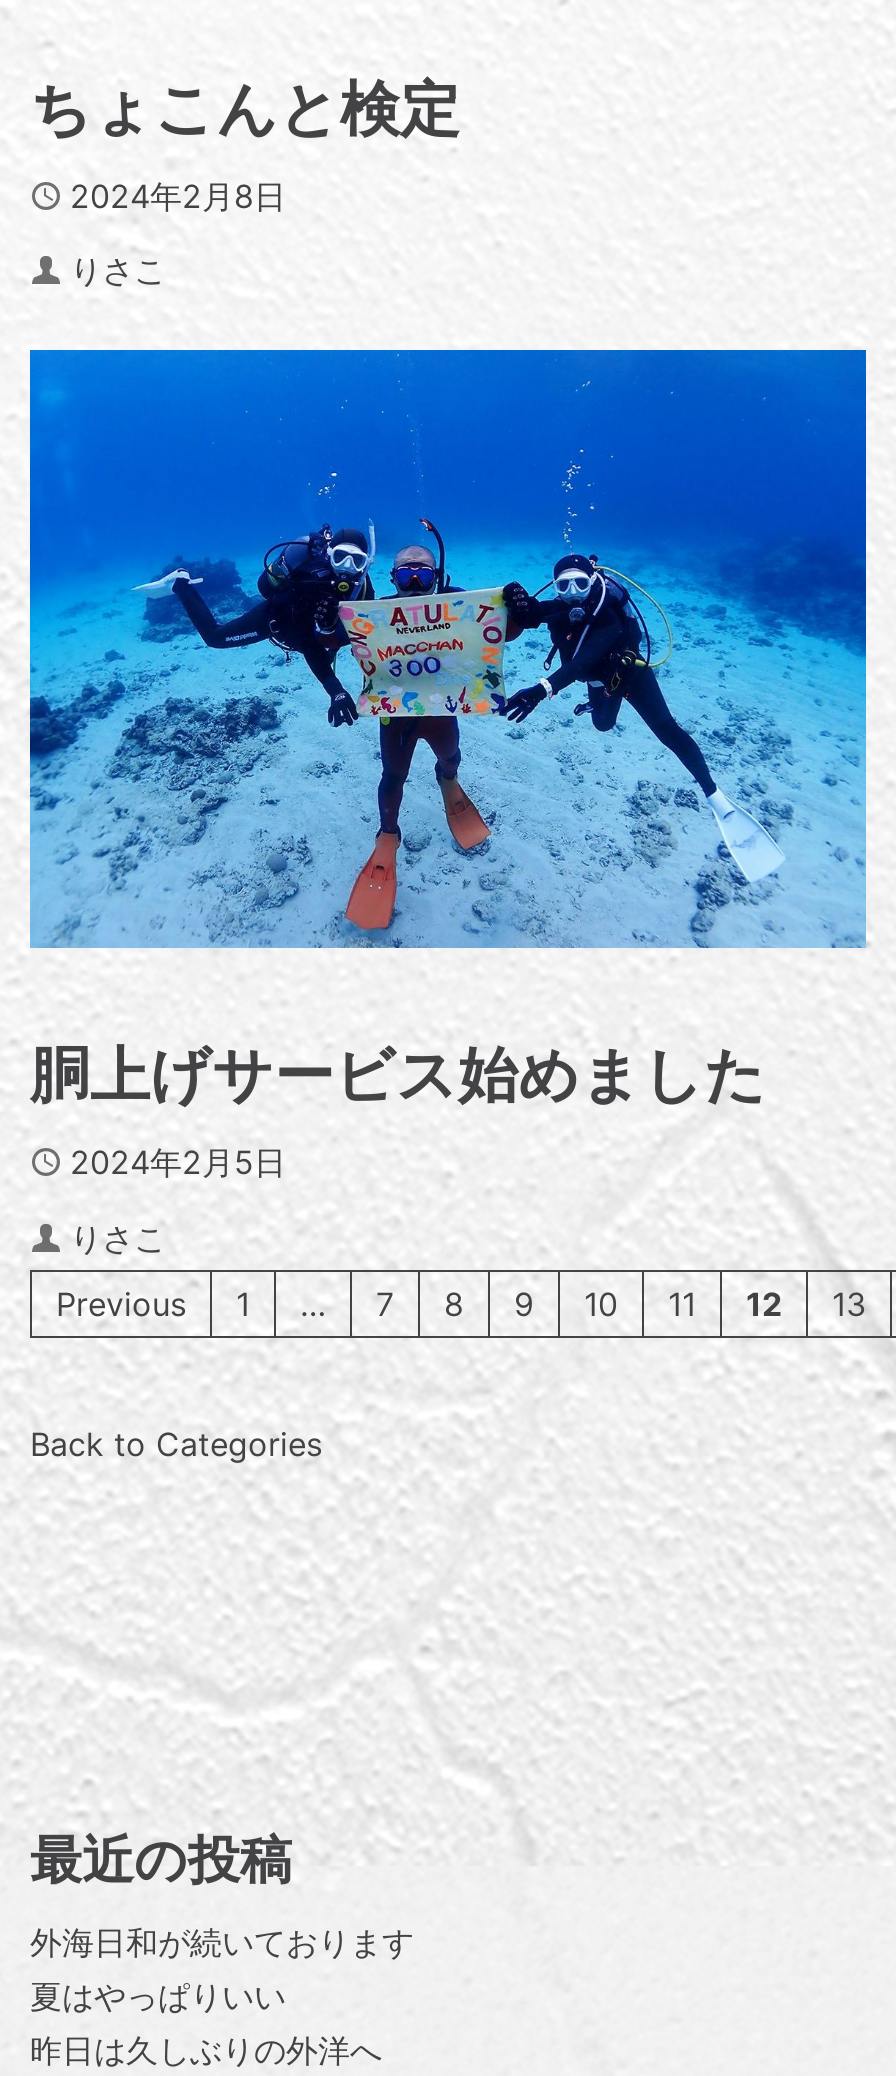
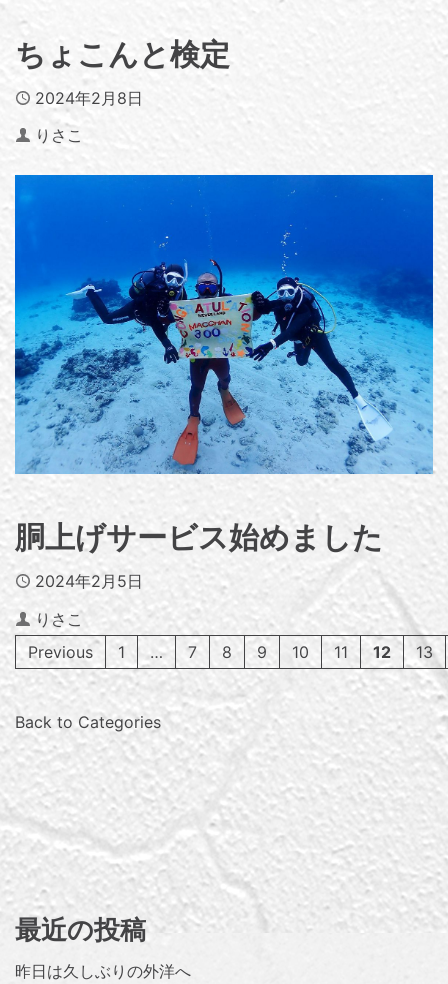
- 外海日和が続いております
- 夏はやっぱりいい
